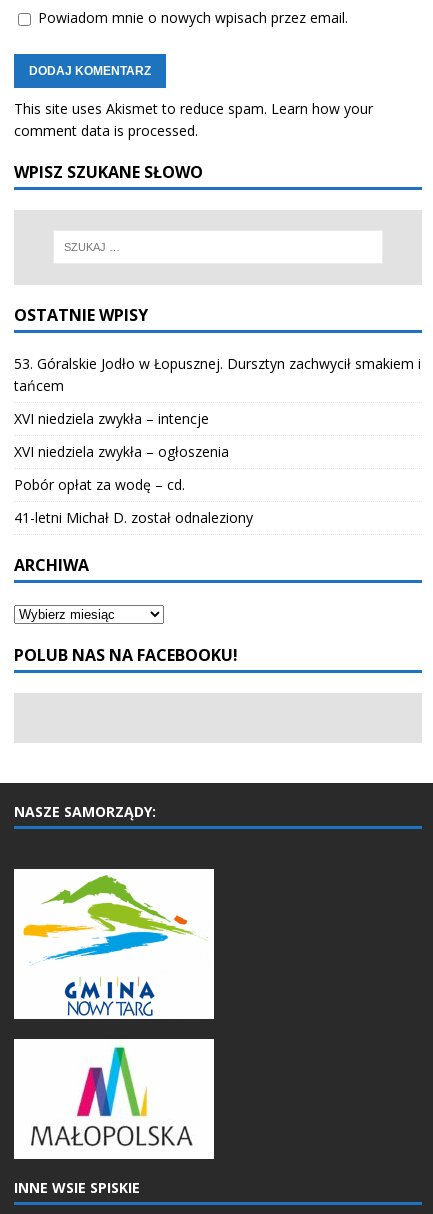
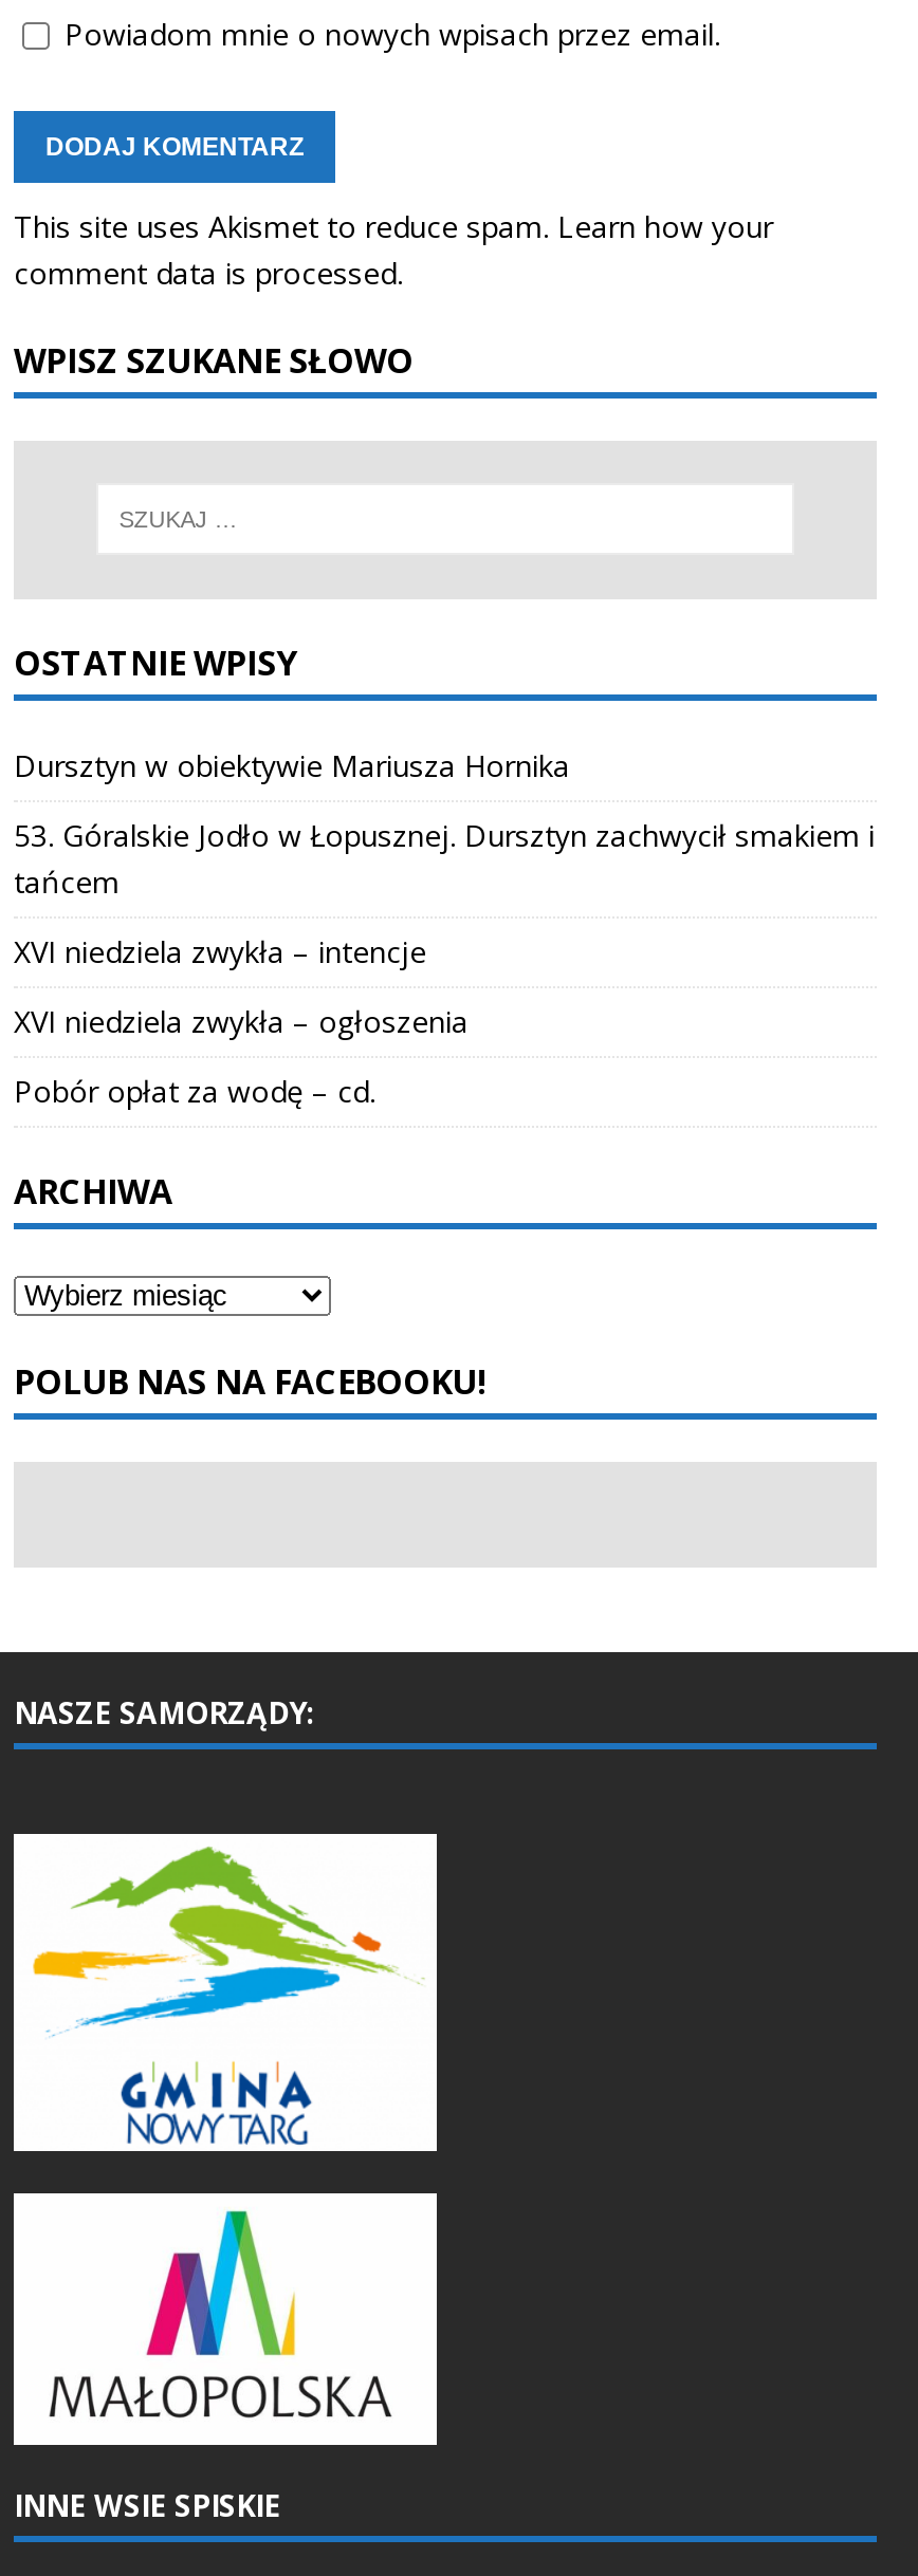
+ Dursztyn w obiektywie Mariusza Hornika

moved down: 53. Góralskie Jodło w Łopusznej. Dursztyn zachwycił smakiem i | tańcem | XVI niedziela zwykła – intencje | XVI niedziela zwykła – ogłoszenia | Pobór opłat za wodę – cd.

- 41-letni Michał D. został odnaleziony
